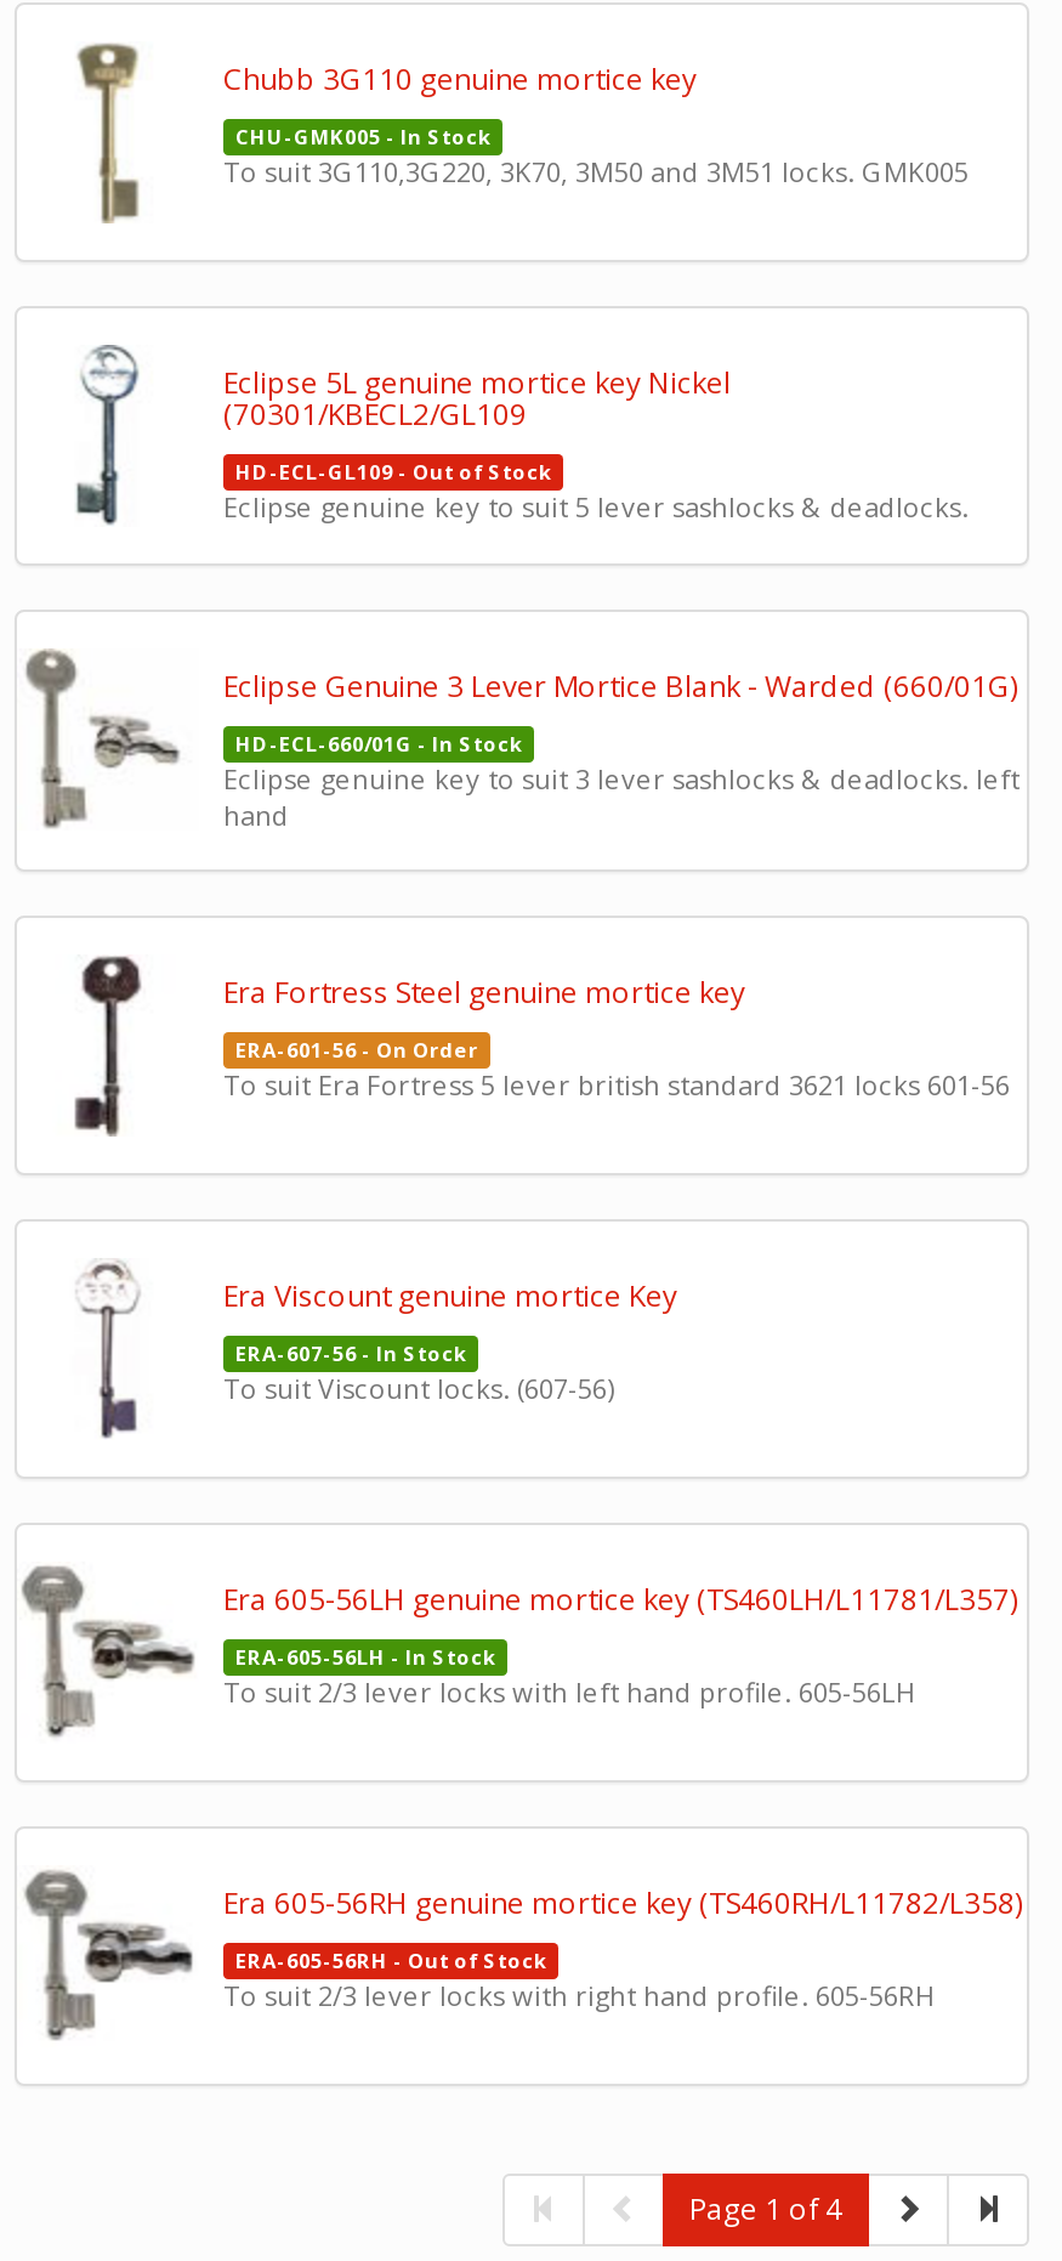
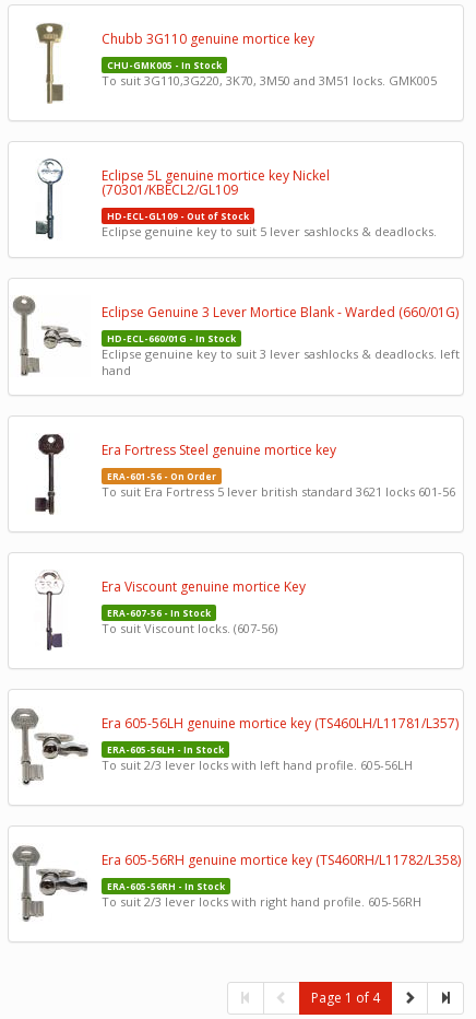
- ERA-605-56RH - Out of Stock
+ ERA-605-56RH - In Stock
